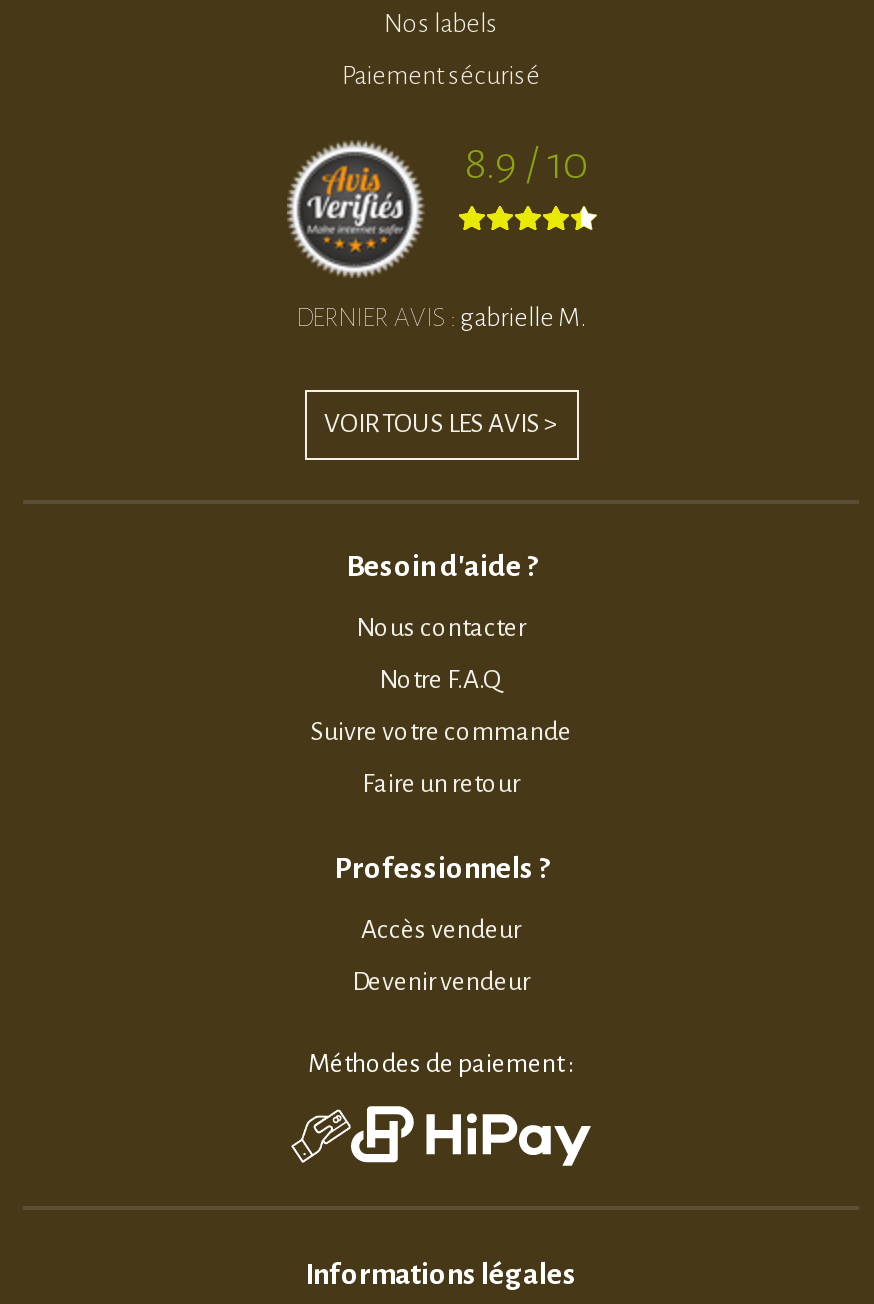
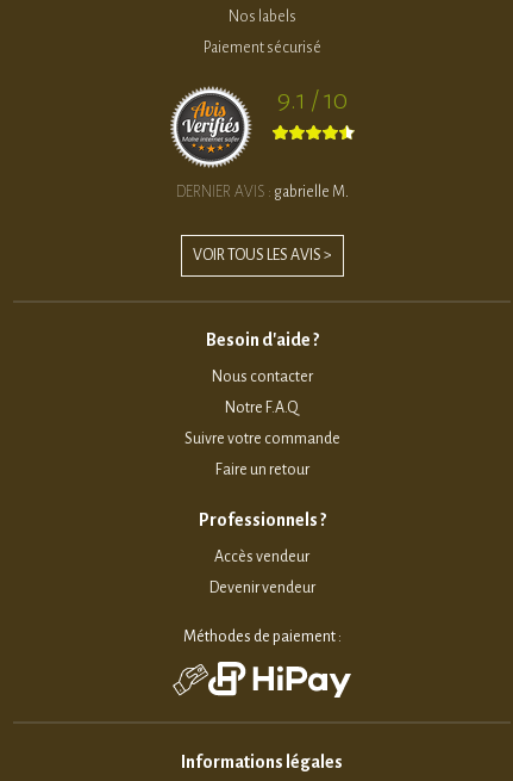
- 8.9 / 10
+ 9.1 / 10
